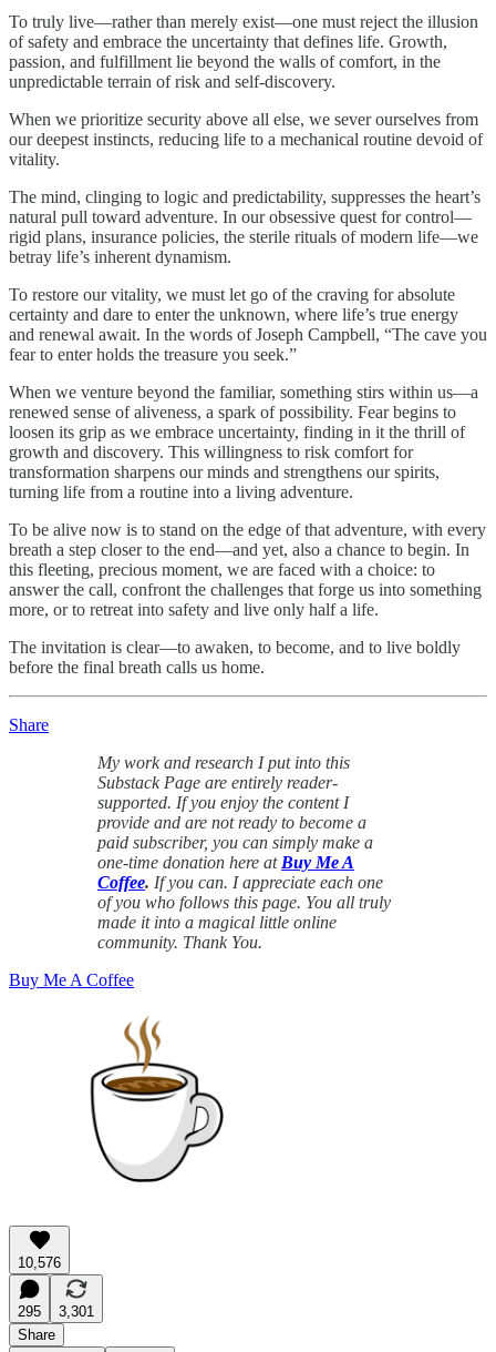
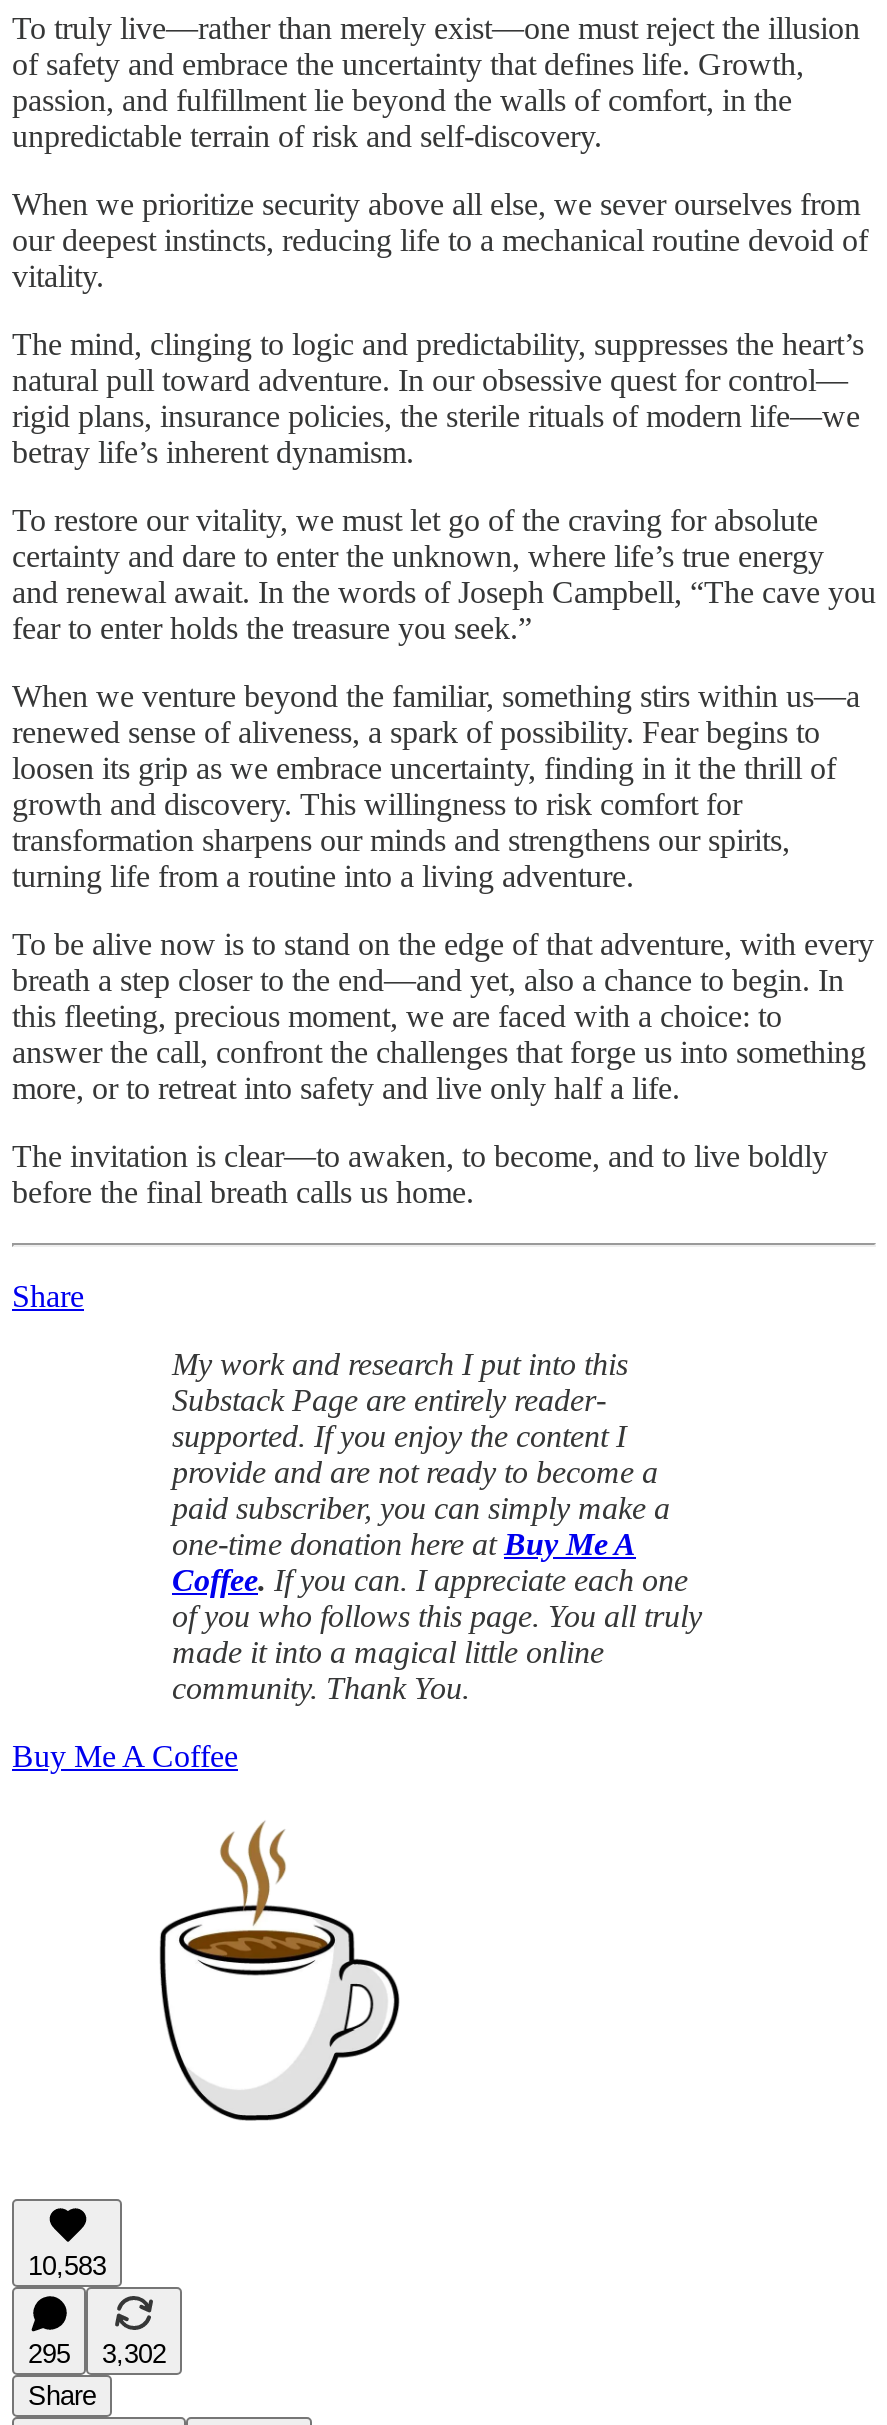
- 10,576
+ 10,583

- 295 3,301
+ 295 3,302
